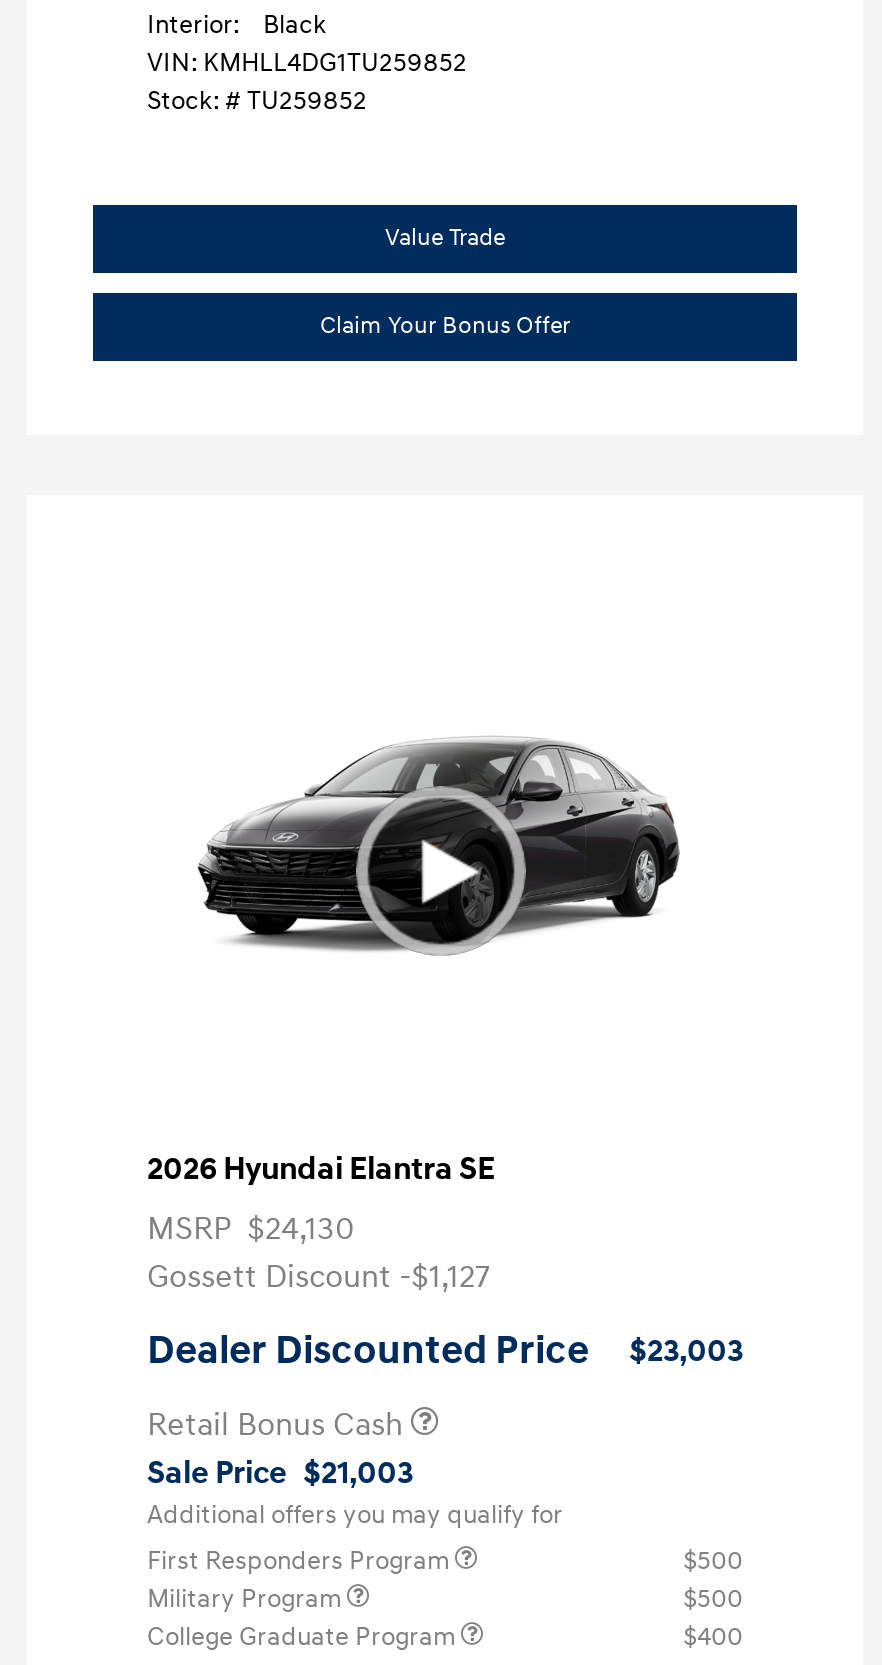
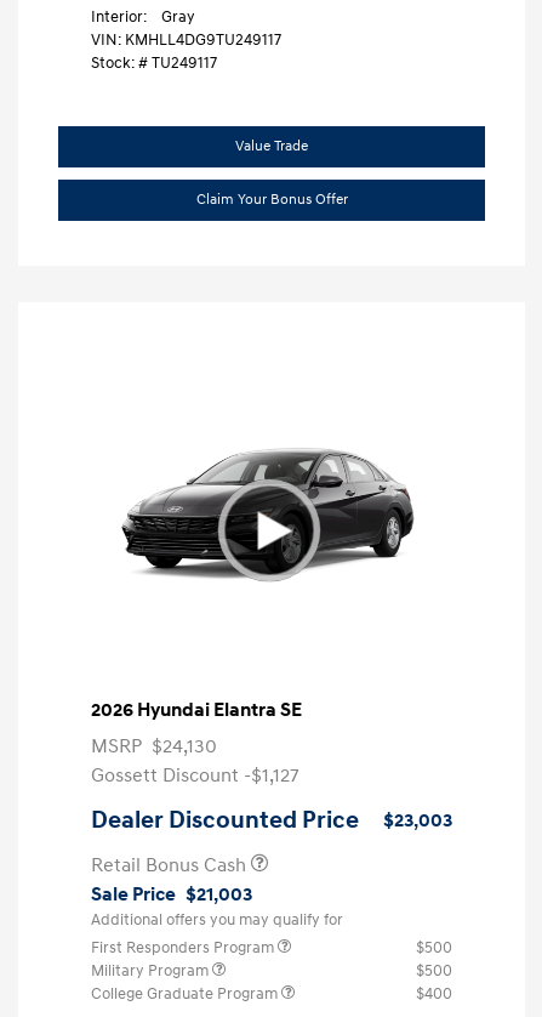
- Black
- VIN: KMHLL4DG1TU259852
- Stock: # TU259852
+ Gray
+ VIN: KMHLL4DG9TU249117
+ Stock: # TU249117
